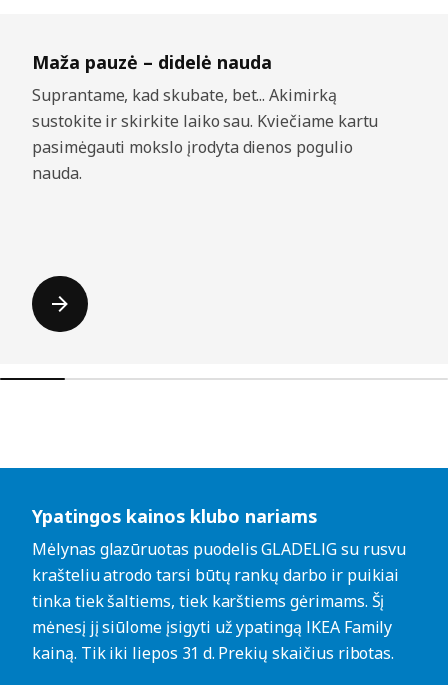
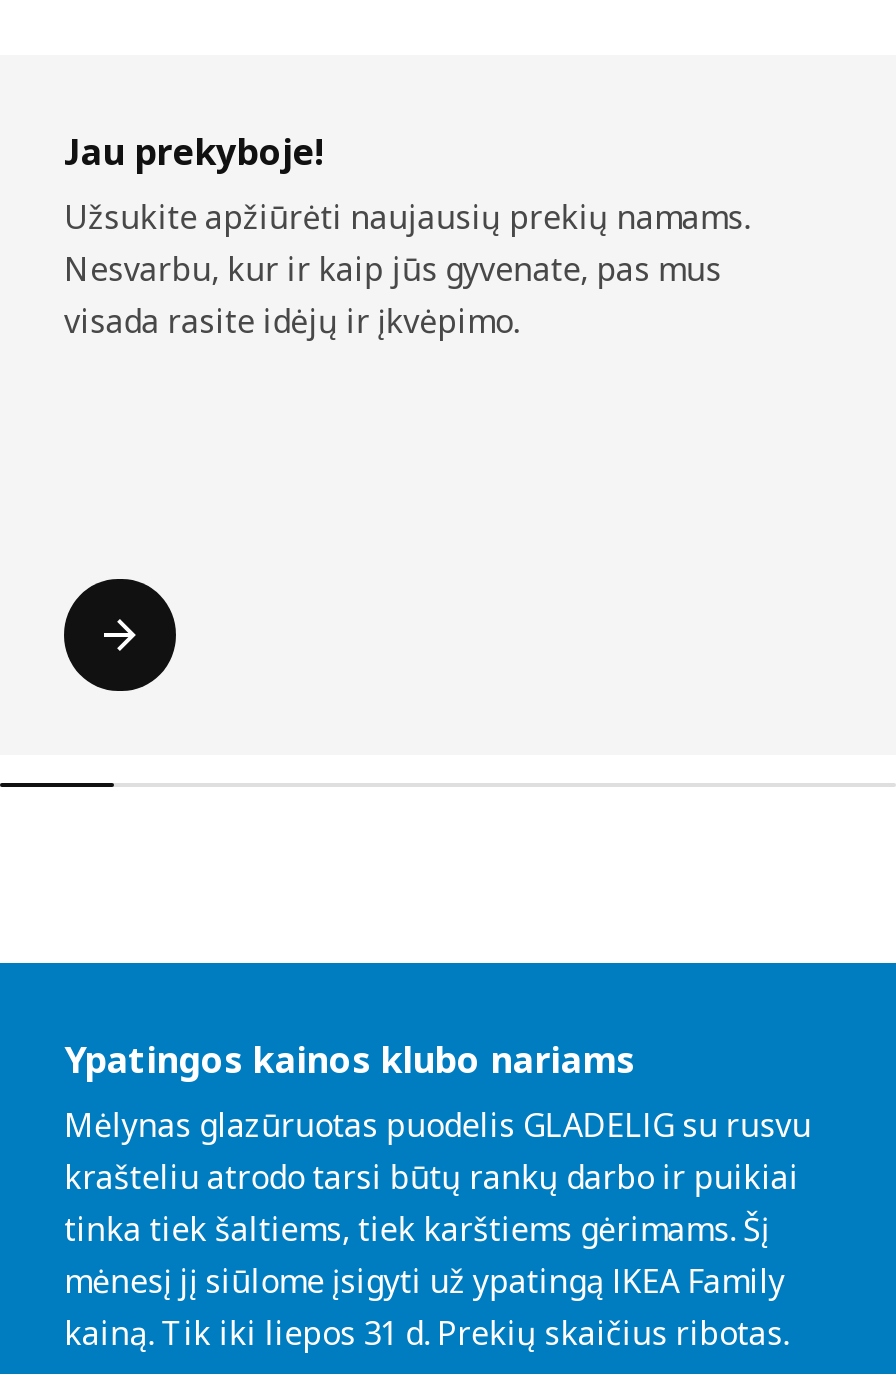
- Maža pauzė – didelė nauda
- Suprantame, kad skubate, bet... Akimirką
- sustokite ir skirkite laiko sau. Kviečiame kartu
- pasimėgauti mokslo įrodyta dienos pogulio
- nauda.
+ Jau prekyboje!
+ Užsukite apžiūrėti naujausių prekių namams.
+ Nesvarbu, kur ir kaip jūs gyvenate, pas mus
+ visada rasite idėjų ir įkvėpimo.
